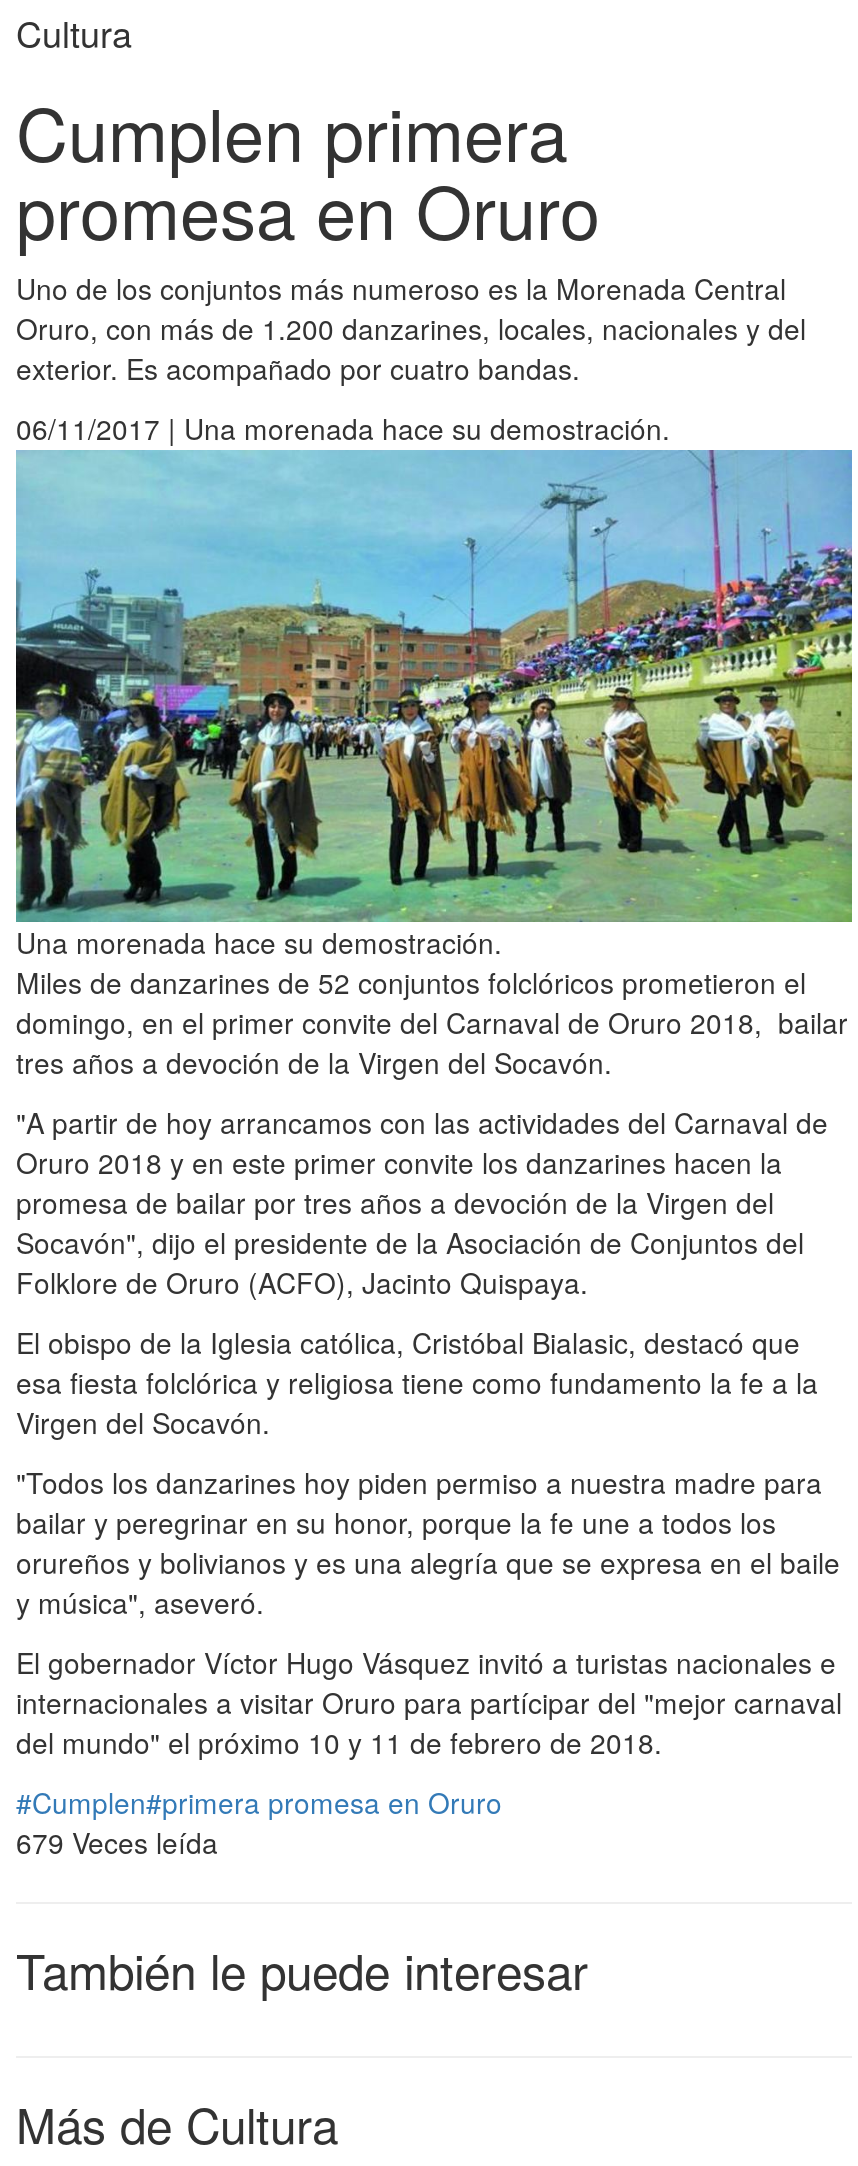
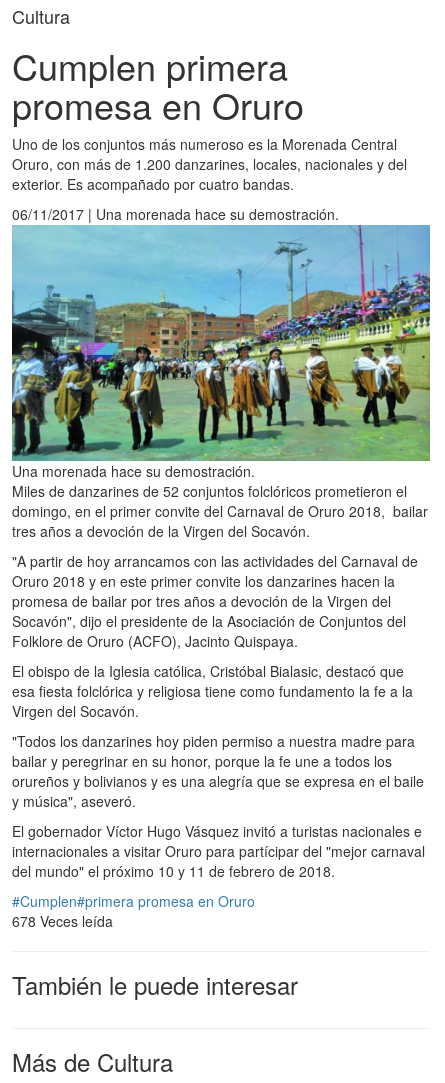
- 679 Veces leída
+ 678 Veces leída
